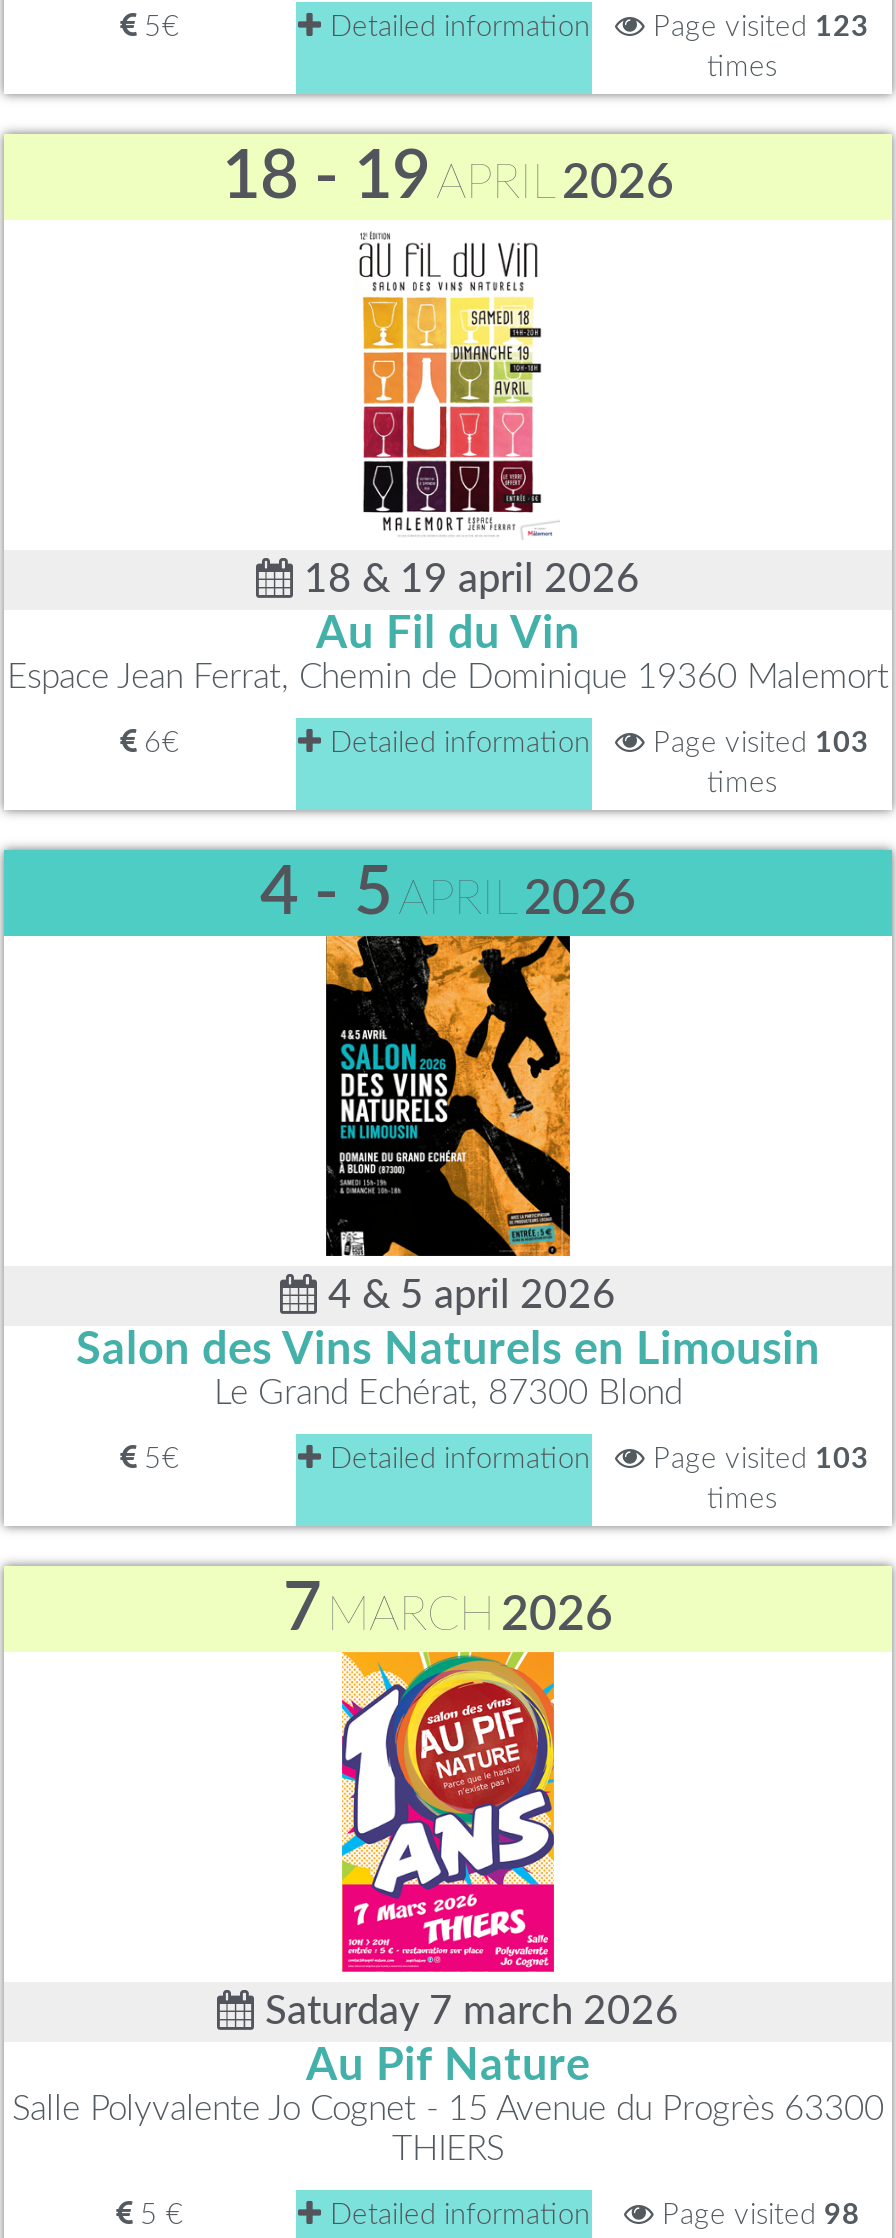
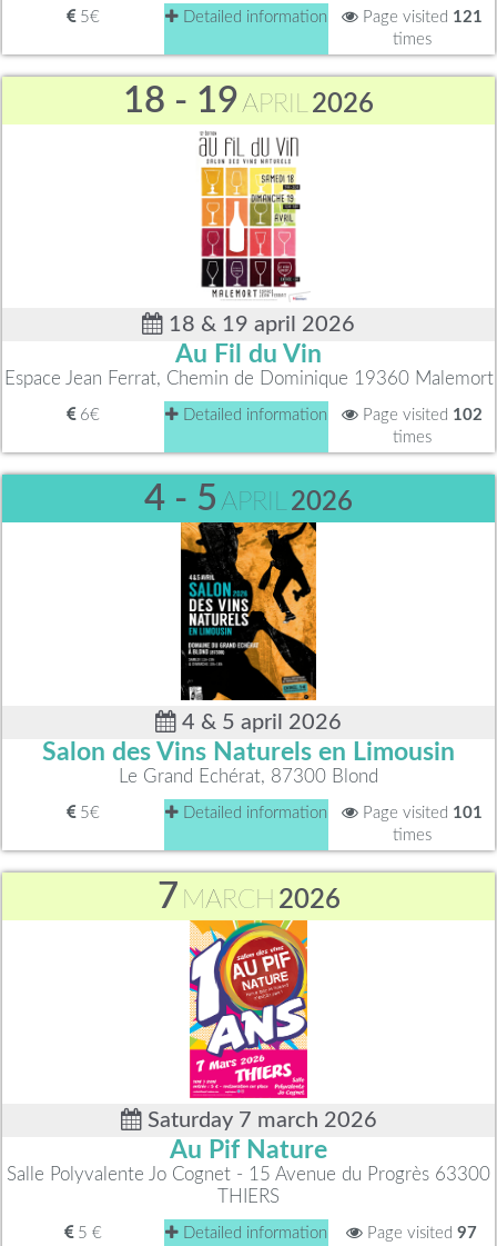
- Detailed information Page visited 123
+ Detailed information Page visited 121

- Detailed information Page visited 103
+ Detailed information Page visited 102

- Detailed information Page visited 103
+ Detailed information Page visited 101

- Page visited 98
+ Page visited 97
